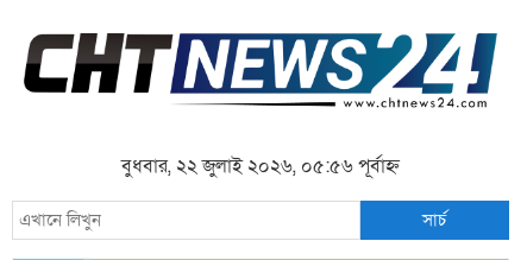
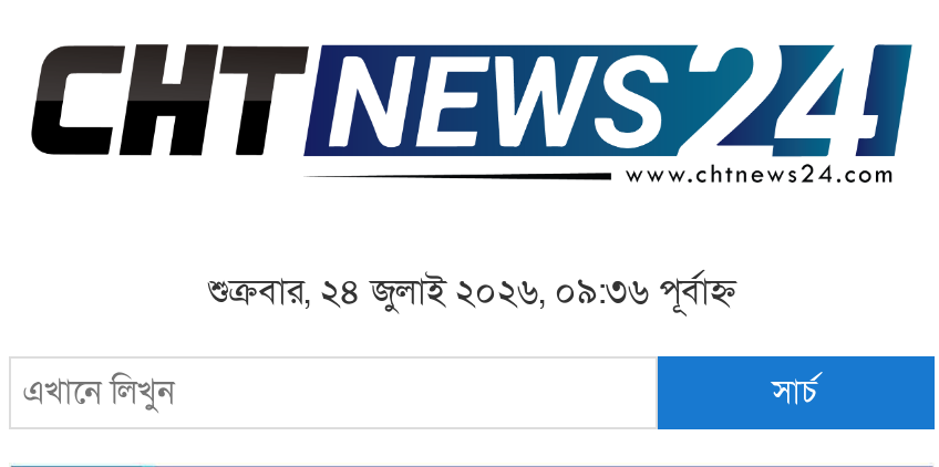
- বুধবার, ২২ জুলাই ২০২৬, ০৫:৫৬ পূর্বাহ্ন
+ শুক্রবার, ২৪ জুলাই ২০২৬, ০৯:৩৬ পূর্বাহ্ন
